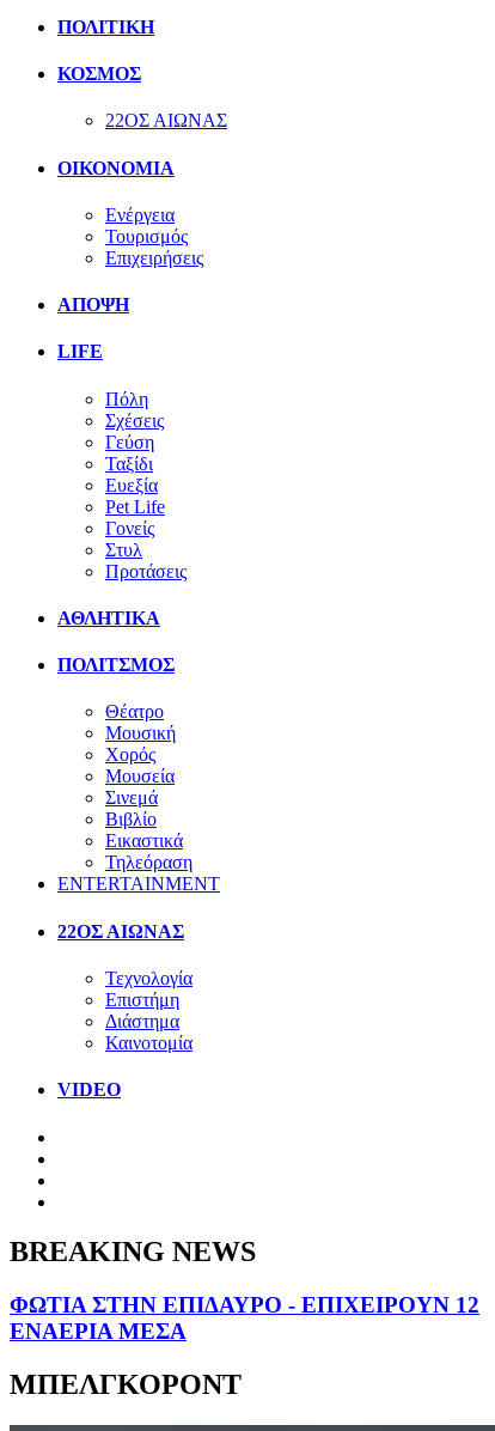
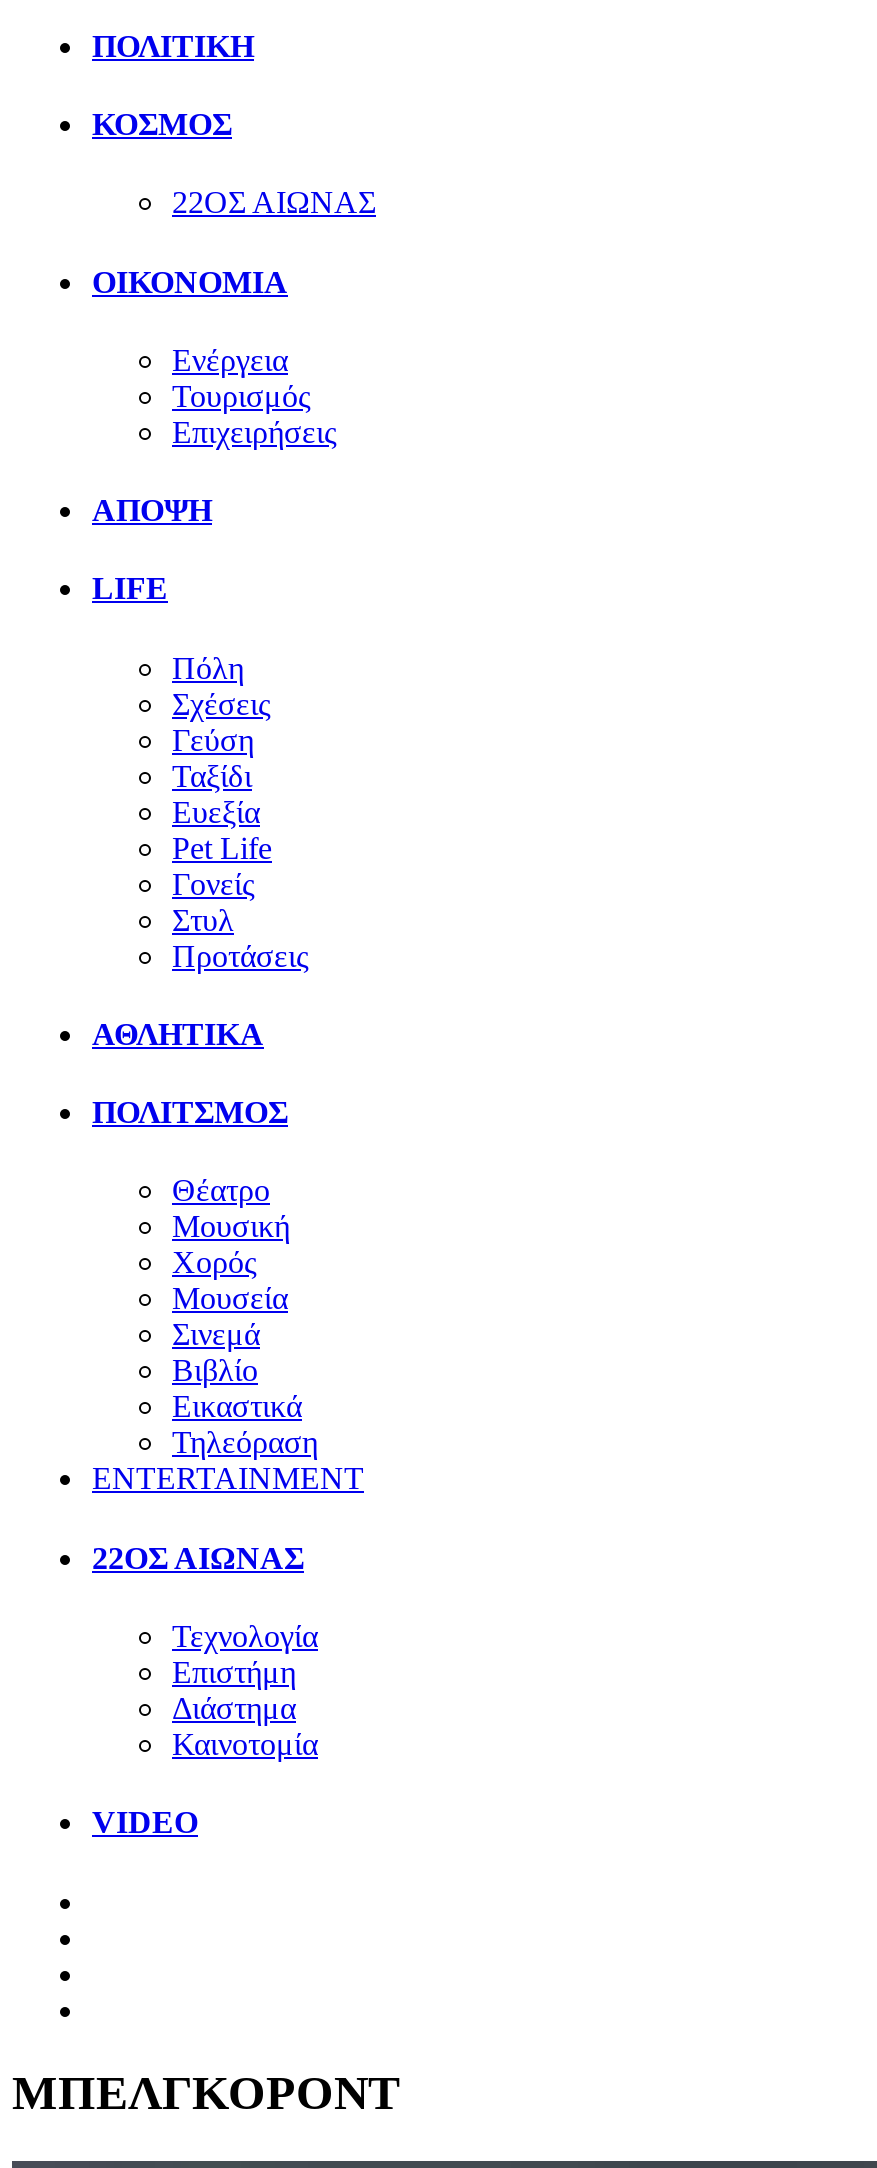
- BREAKING NEWS
- ΦΩΤΙΑ ΣΤΗΝ ΕΠΙΔΑΥΡΟ - ΕΠΙΧΕΙΡΟΥΝ 12
- ΕΝΑΕΡΙΑ ΜΕΣΑ
